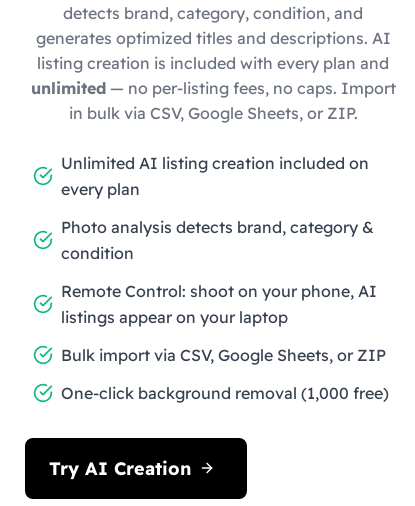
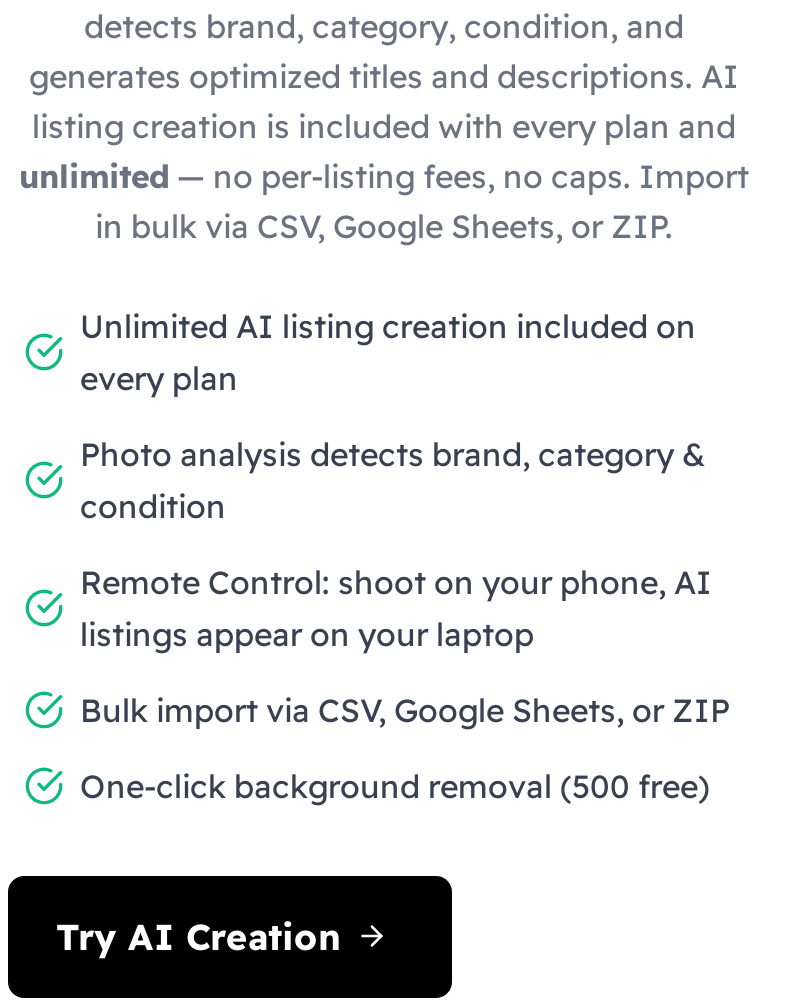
- One-click background removal (1,000 free)
+ One-click background removal (500 free)
